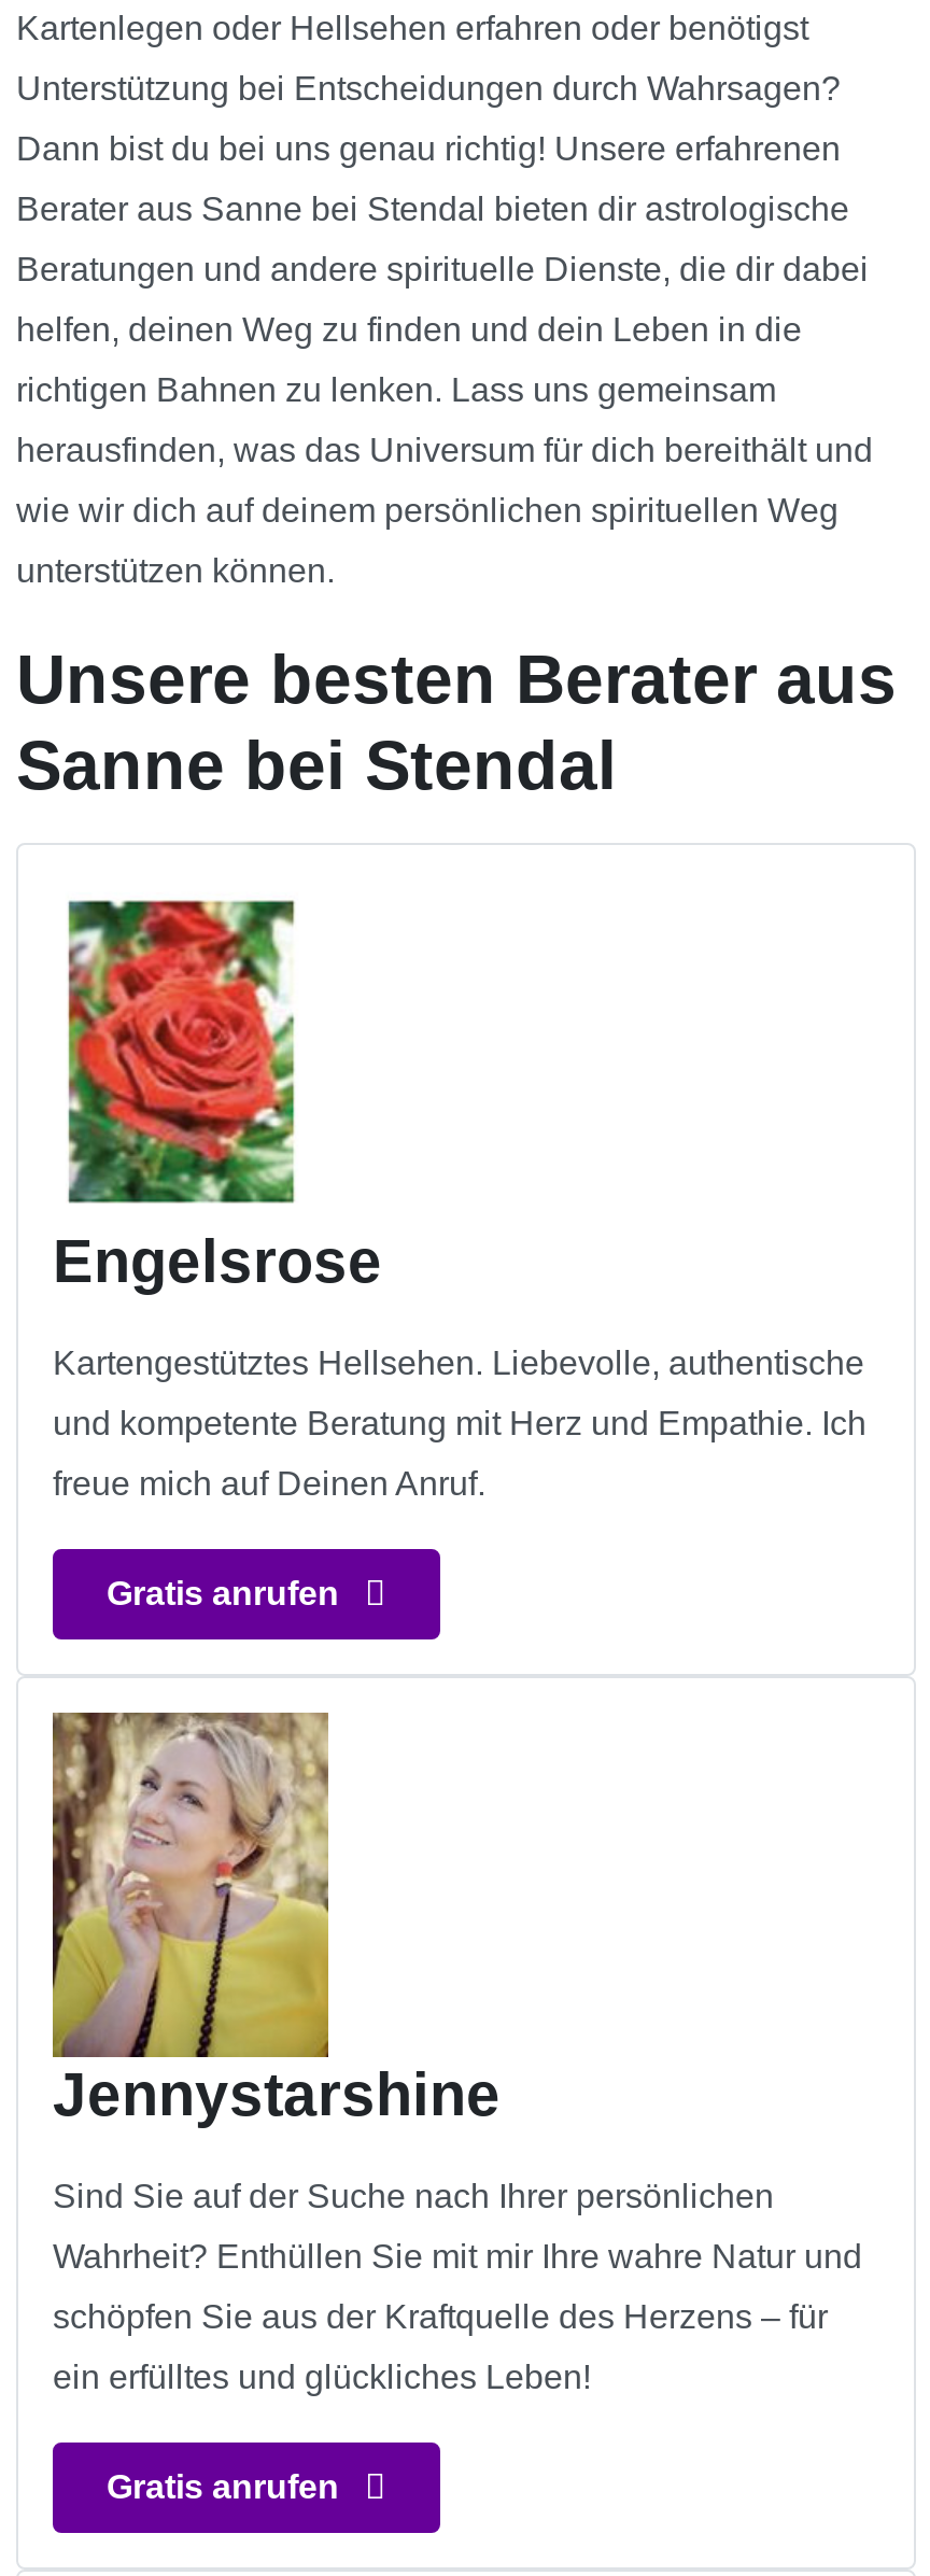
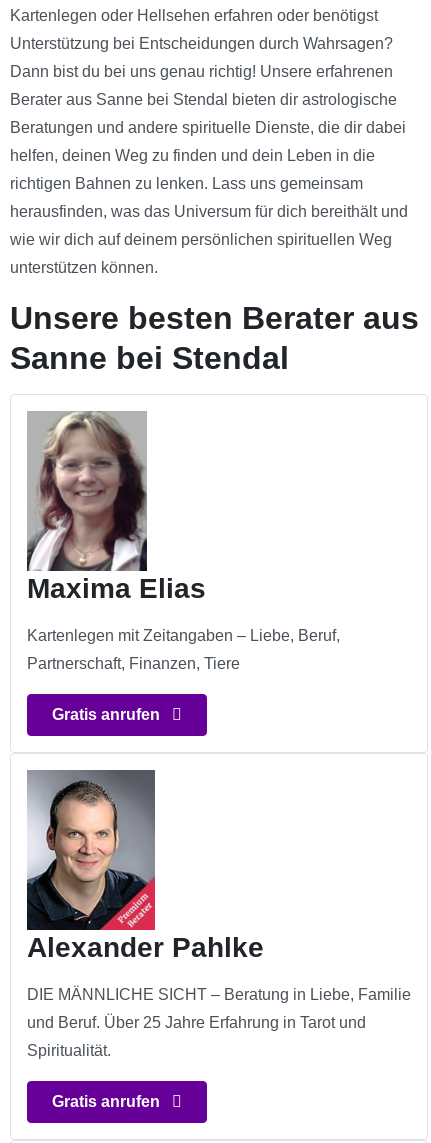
- [image]
- Engelsrose
- Kartengestütztes Hellsehen. Liebevolle, authentische
- und kompetente Beratung mit Herz und Empathie. Ich
- freue mich auf Deinen Anruf.
+ [image]
+ Maxima Elias
+ Kartenlegen mit Zeitangaben – Liebe, Beruf,
+ Partnerschaft, Finanzen, Tiere

- [image]
- Jennystarshine
- Sind Sie auf der Suche nach Ihrer persönlichen
- Wahrheit? Enthüllen Sie mit mir Ihre wahre Natur und
- schöpfen Sie aus der Kraftquelle des Herzens – für
- ein erfülltes und glückliches Leben!
+ [image]
+ Alexander Pahlke
+ DIE MÄNNLICHE SICHT – Beratung in Liebe, Familie
+ und Beruf. Über 25 Jahre Erfahrung in Tarot und
+ Spiritualität.
